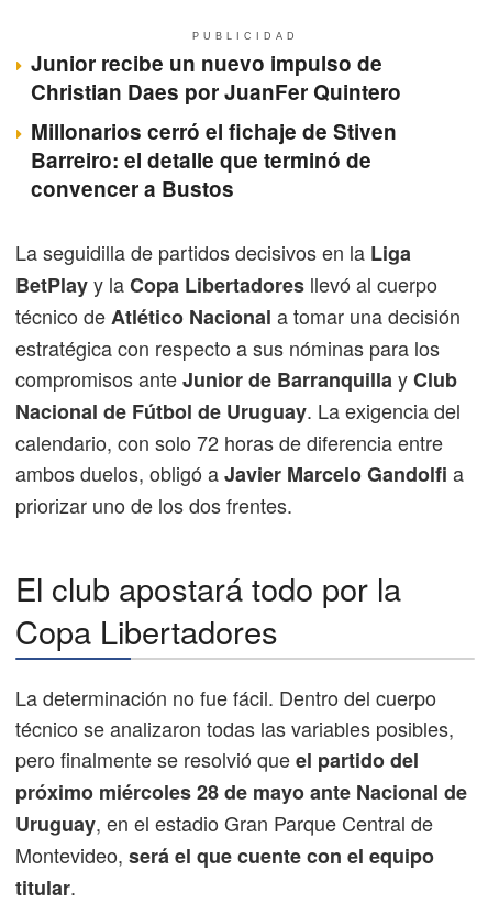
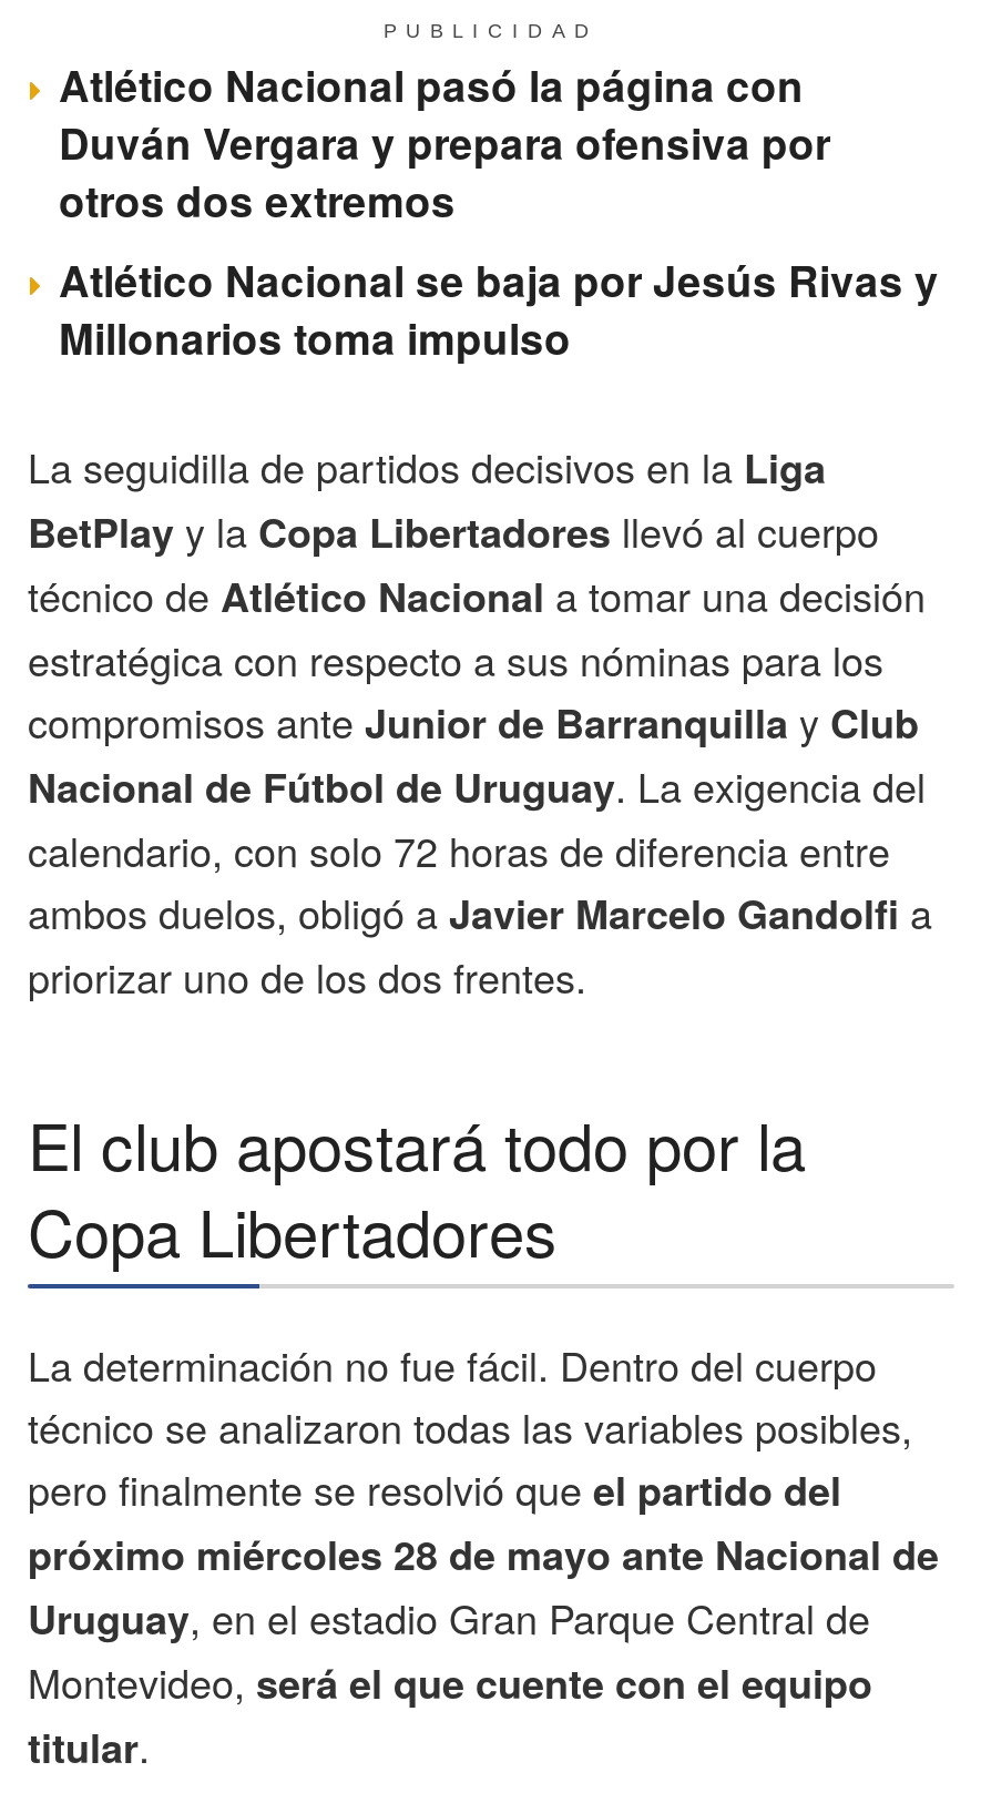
- Junior recibe un nuevo impulso de
- Christian Daes por JuanFer Quintero
- Millonarios cerró el fichaje de Stiven
- Barreiro: el detalle que terminó de
- convencer a Bustos
+ Atlético Nacional pasó la página con
+ Duván Vergara y prepara ofensiva por
+ otros dos extremos
+ Atlético Nacional se baja por Jesús Rivas y
+ Millonarios toma impulso
